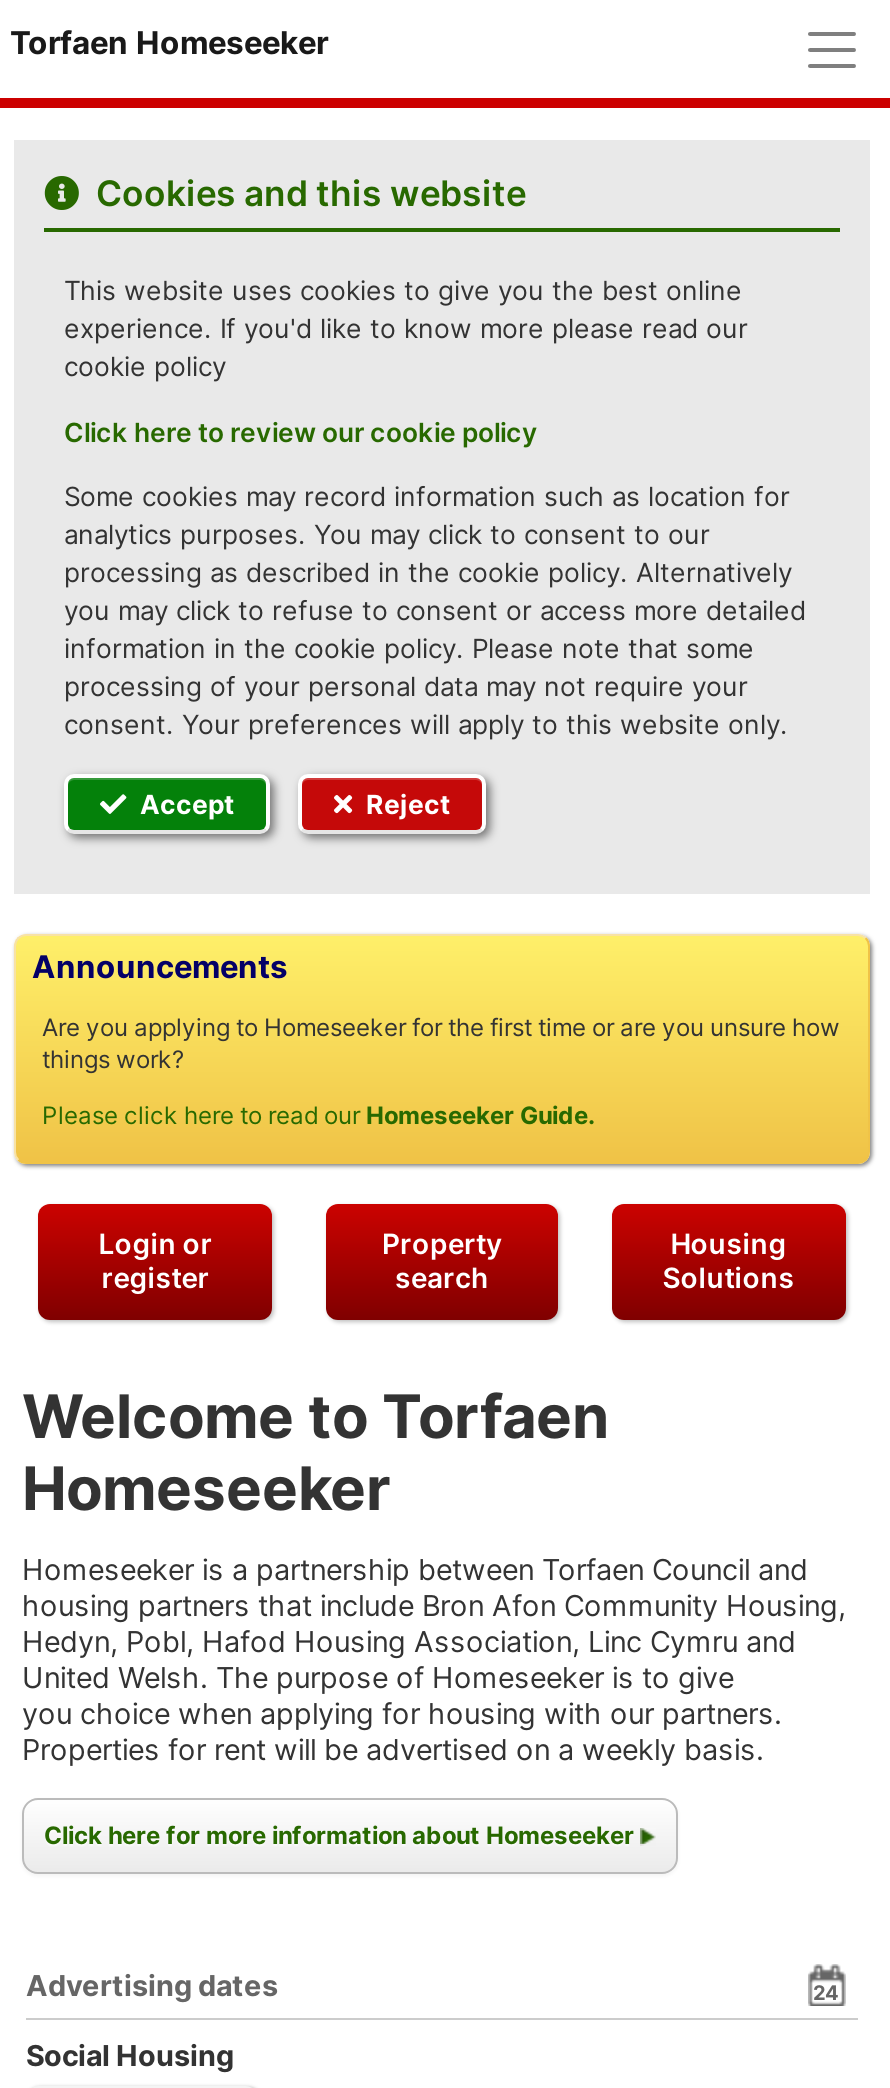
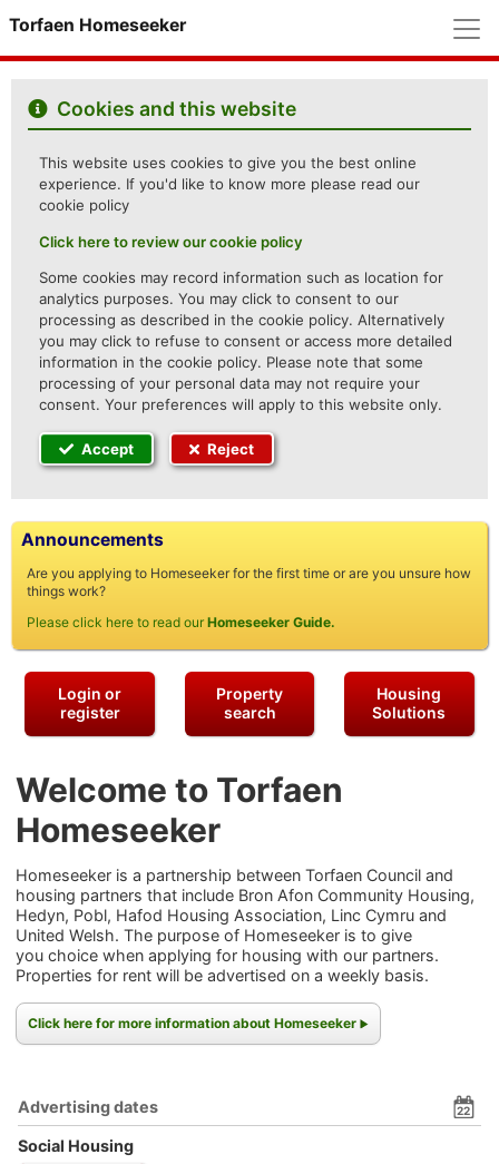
- 24
+ 22
